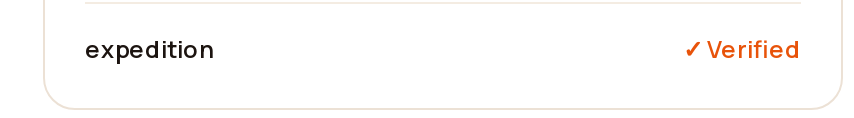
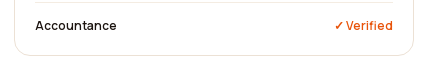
- expedition
+ Accountance
